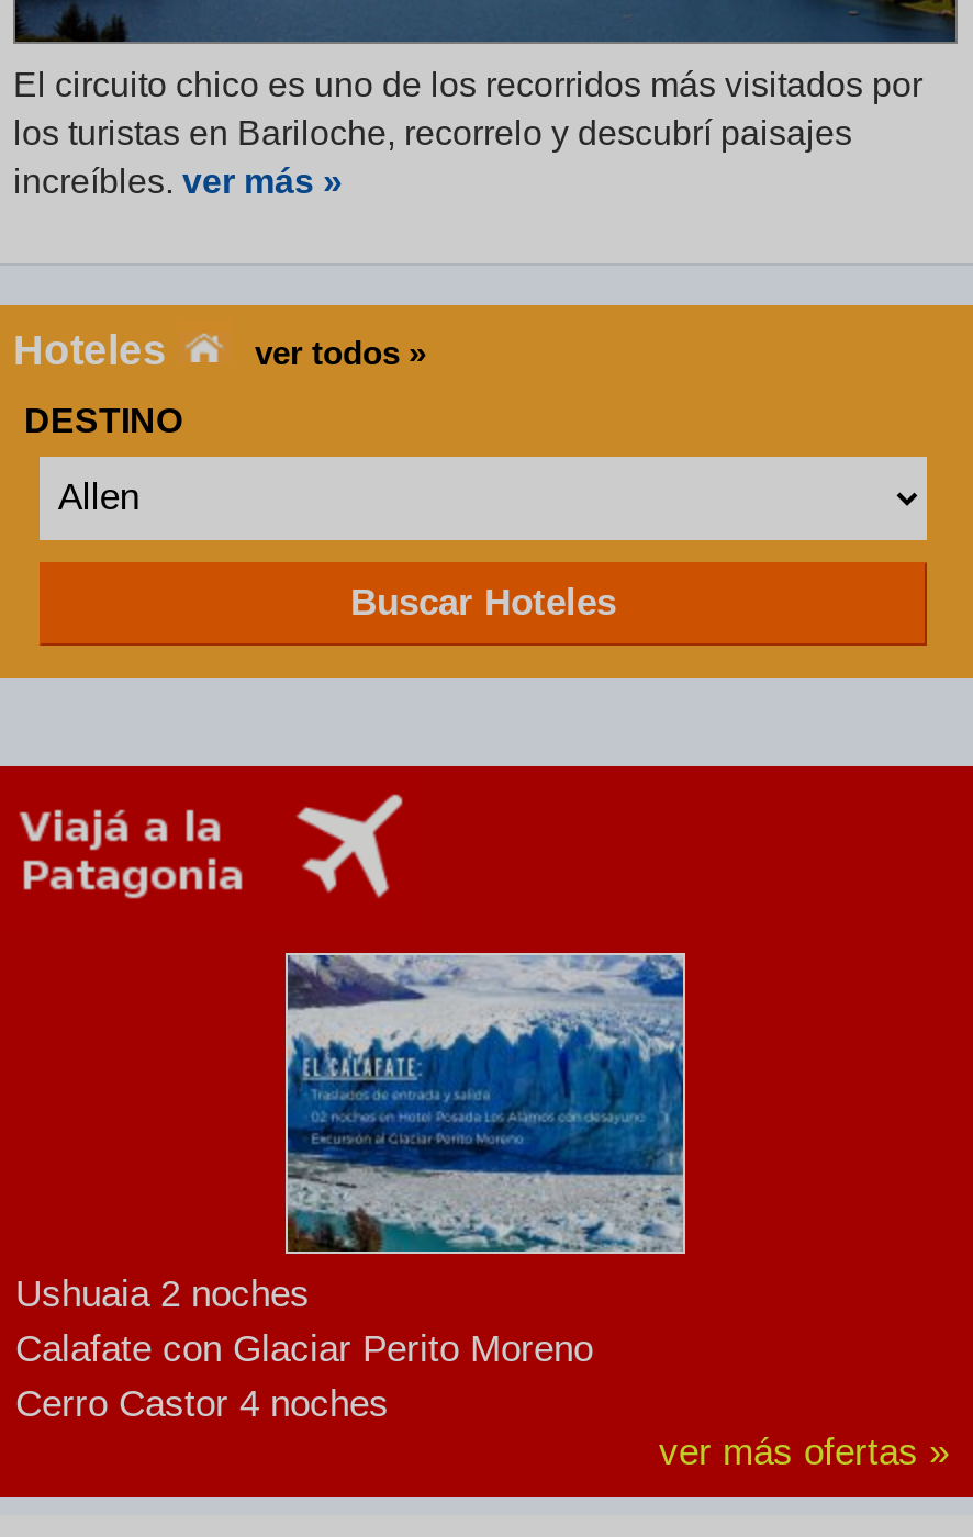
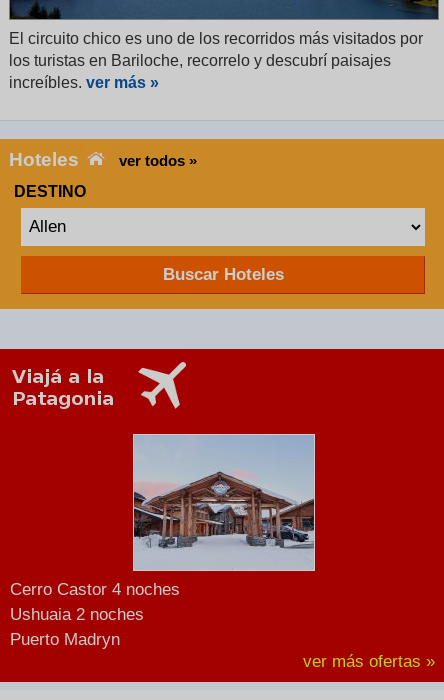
- [image]
+ [image]

moved down: Ushuaia 2 noches

- Calafate con Glaciar Perito Moreno

moved up: Cerro Castor 4 noches

+ Puerto Madryn
